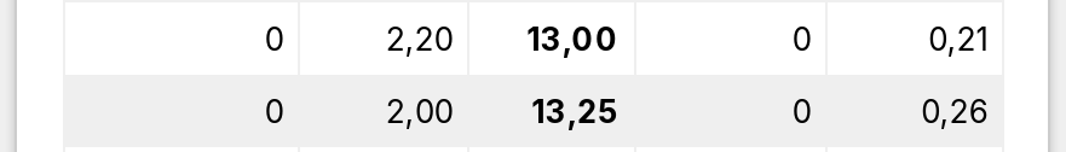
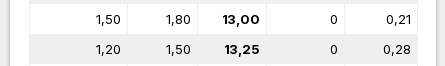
- 0
+ 1,50

- 2,20 13,00
+ 1,80 13,00

- 0
+ 1,20

- 2,00
+ 1,50

- 0,26
+ 0,28
